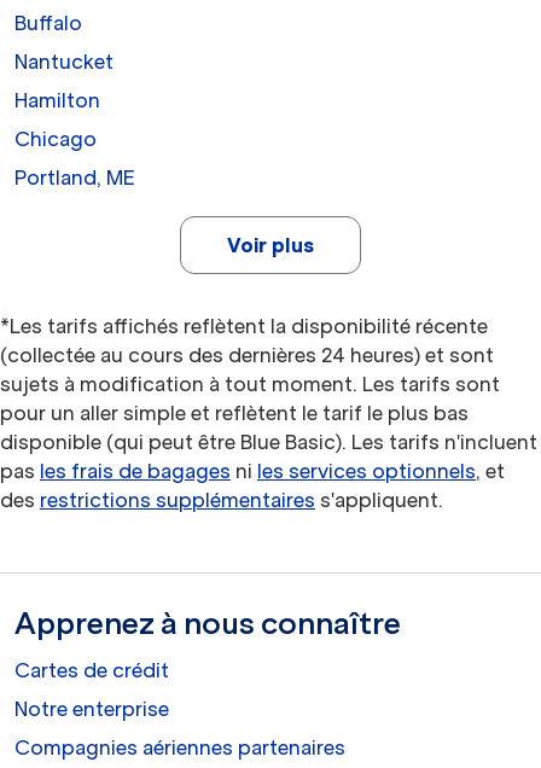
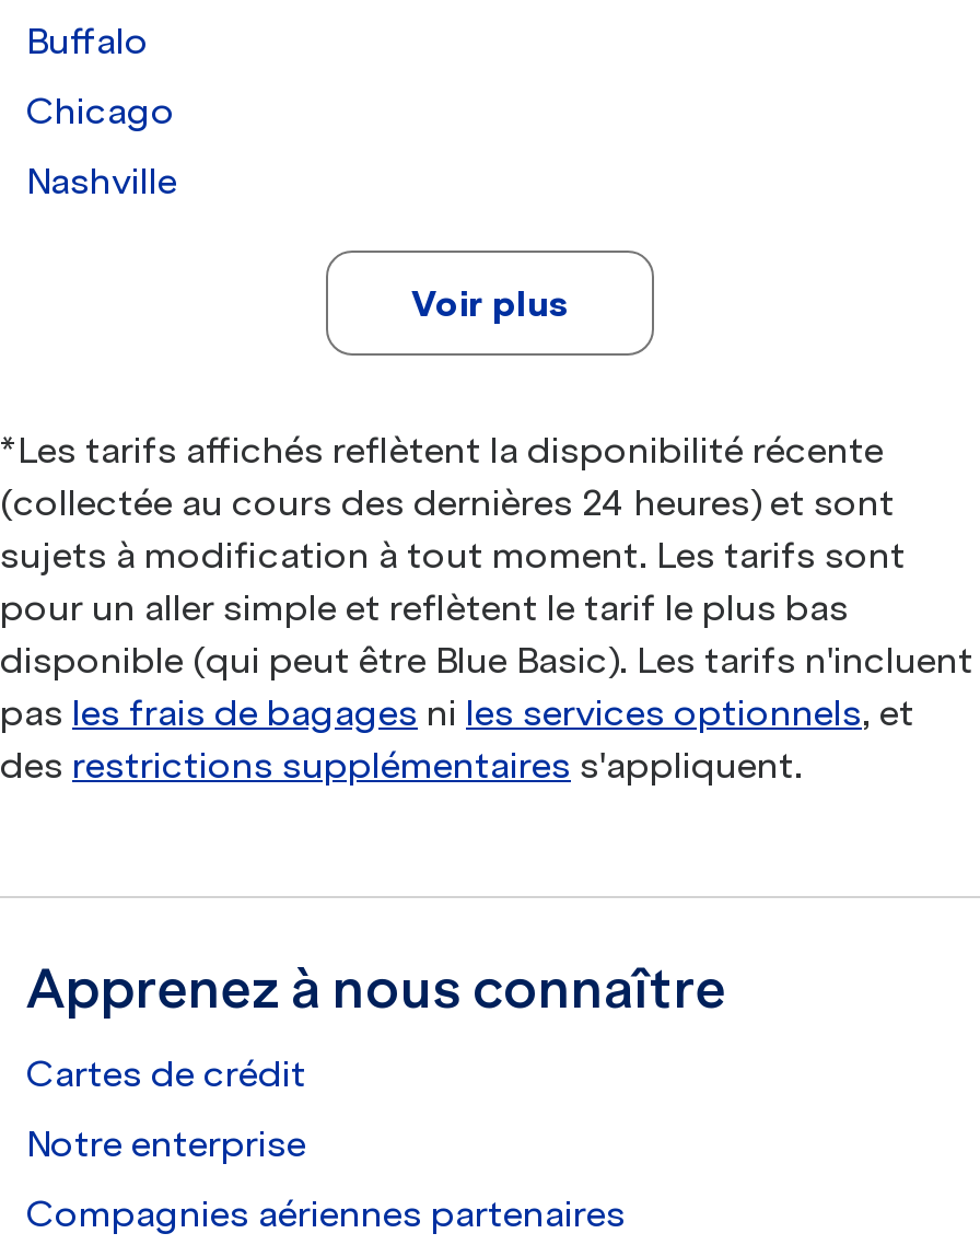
- Nantucket
- Hamilton

- Portland, ME
+ Nashville
